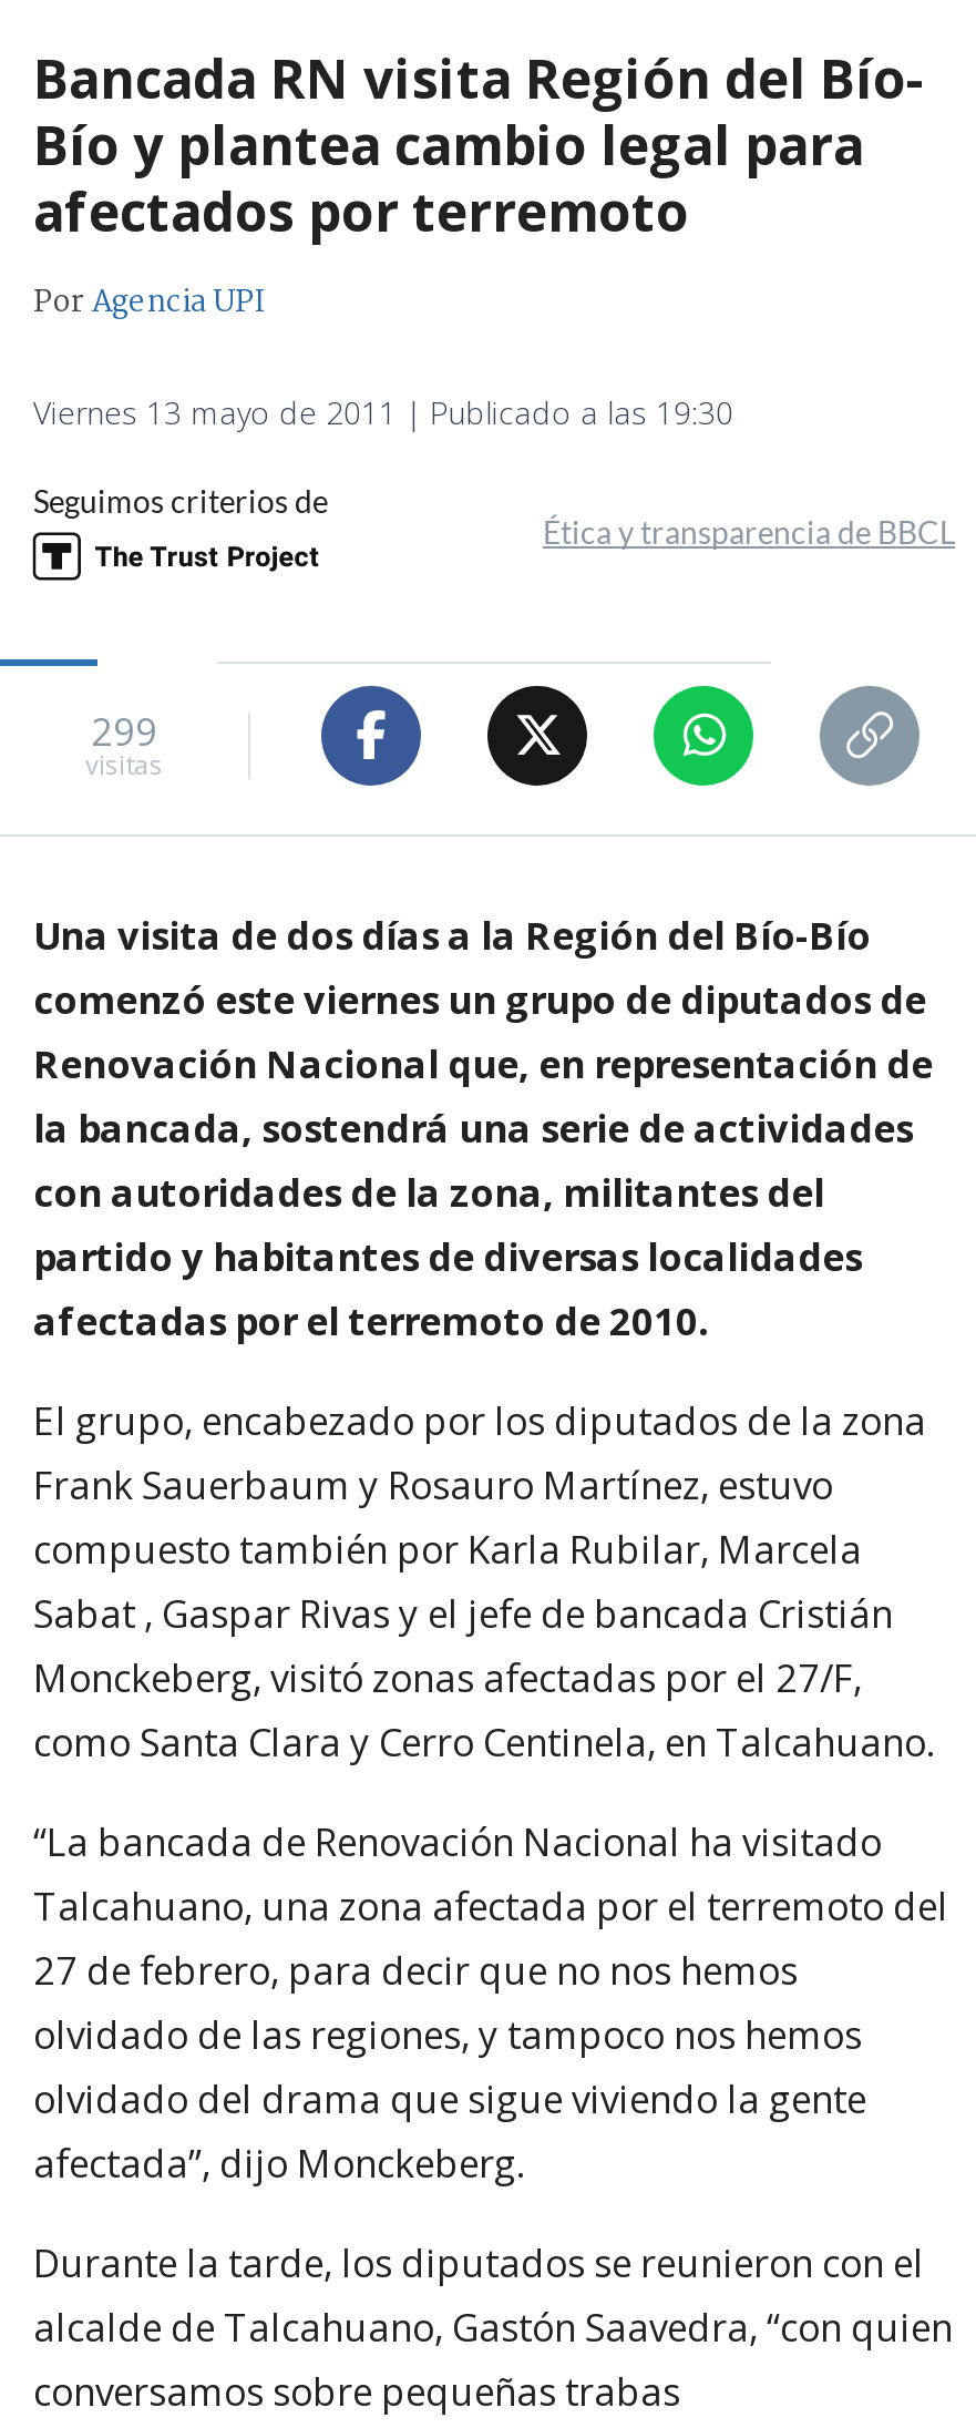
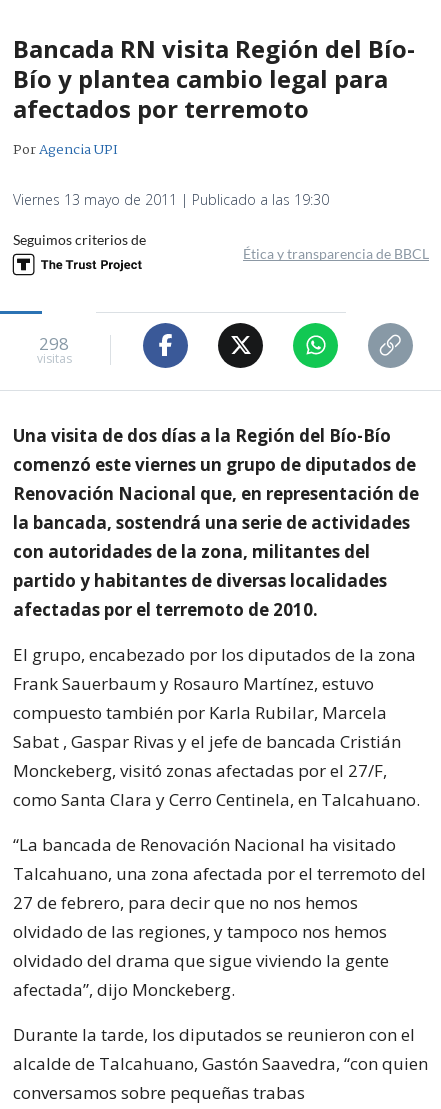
- 299
+ 298
